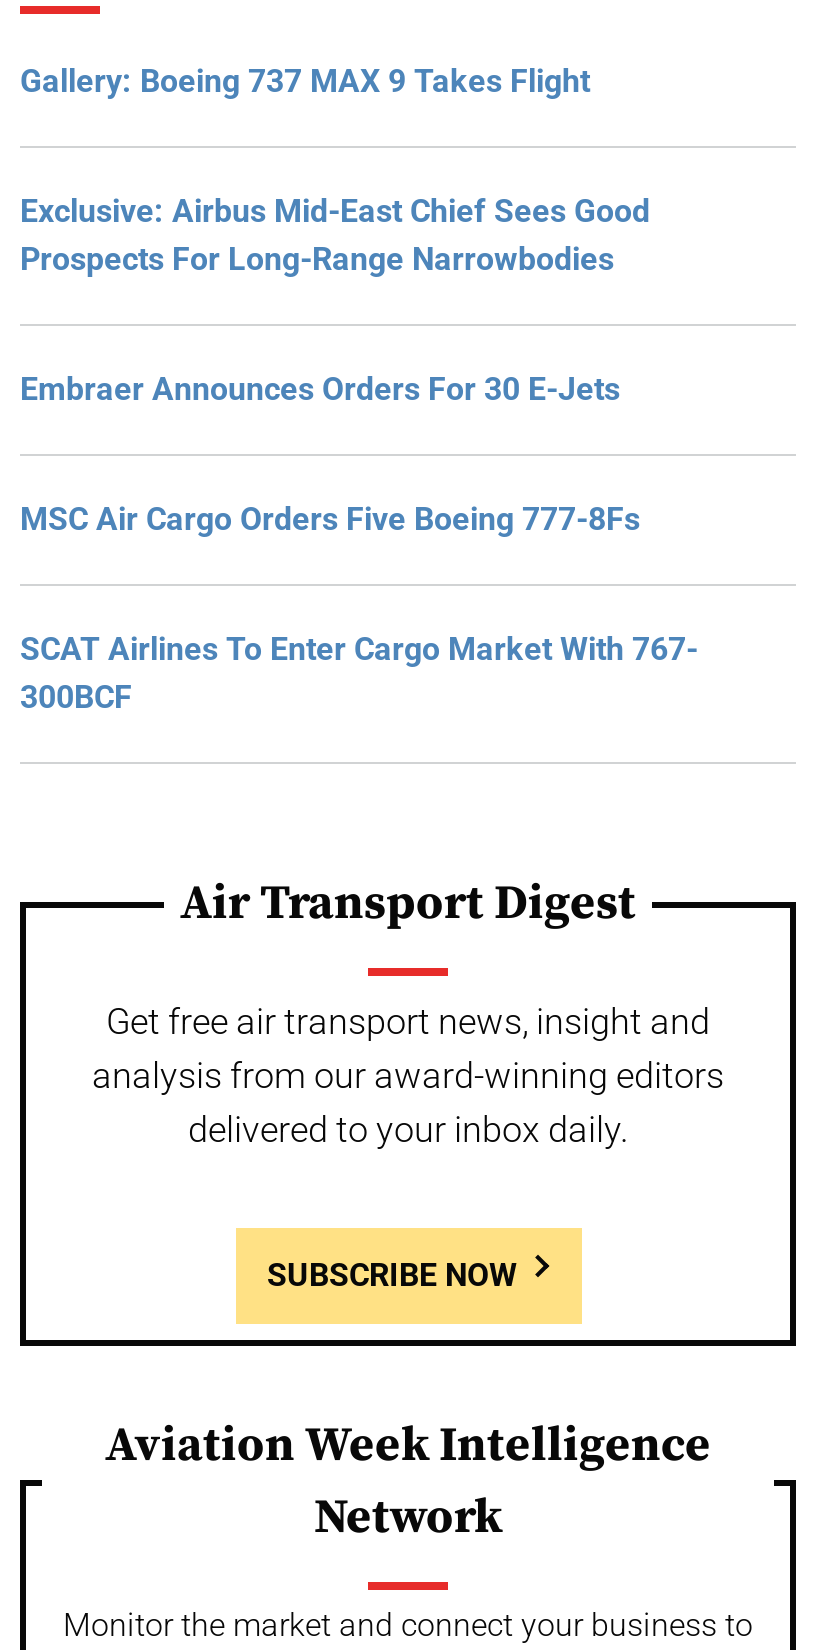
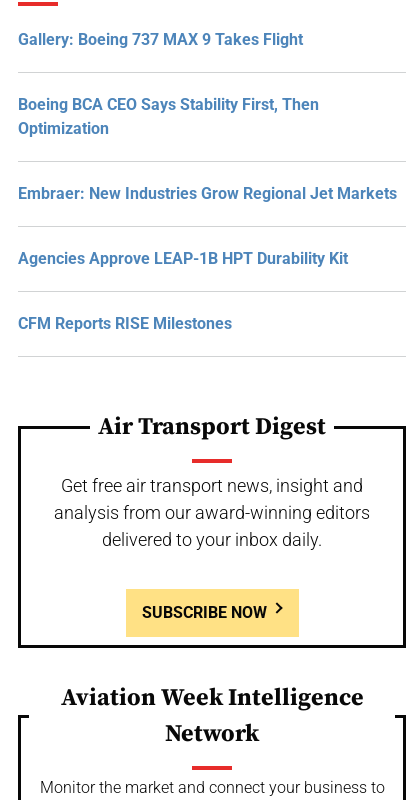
- Exclusive: Airbus Mid-East Chief Sees Good
- Prospects For Long-Range Narrowbodies
+ Boeing BCA CEO Says Stability First, Then
+ Optimization

- Embraer Announces Orders For 30 E-Jets
+ Embraer: New Industries Grow Regional Jet Markets

- MSC Air Cargo Orders Five Boeing 777-8Fs
+ Agencies Approve LEAP-1B HPT Durability Kit

- SCAT Airlines To Enter Cargo Market With 767-
- 300BCF
+ CFM Reports RISE Milestones
